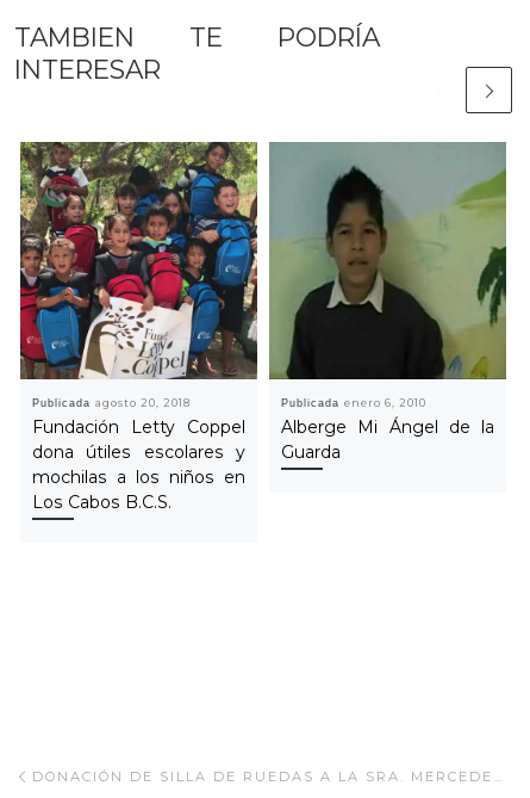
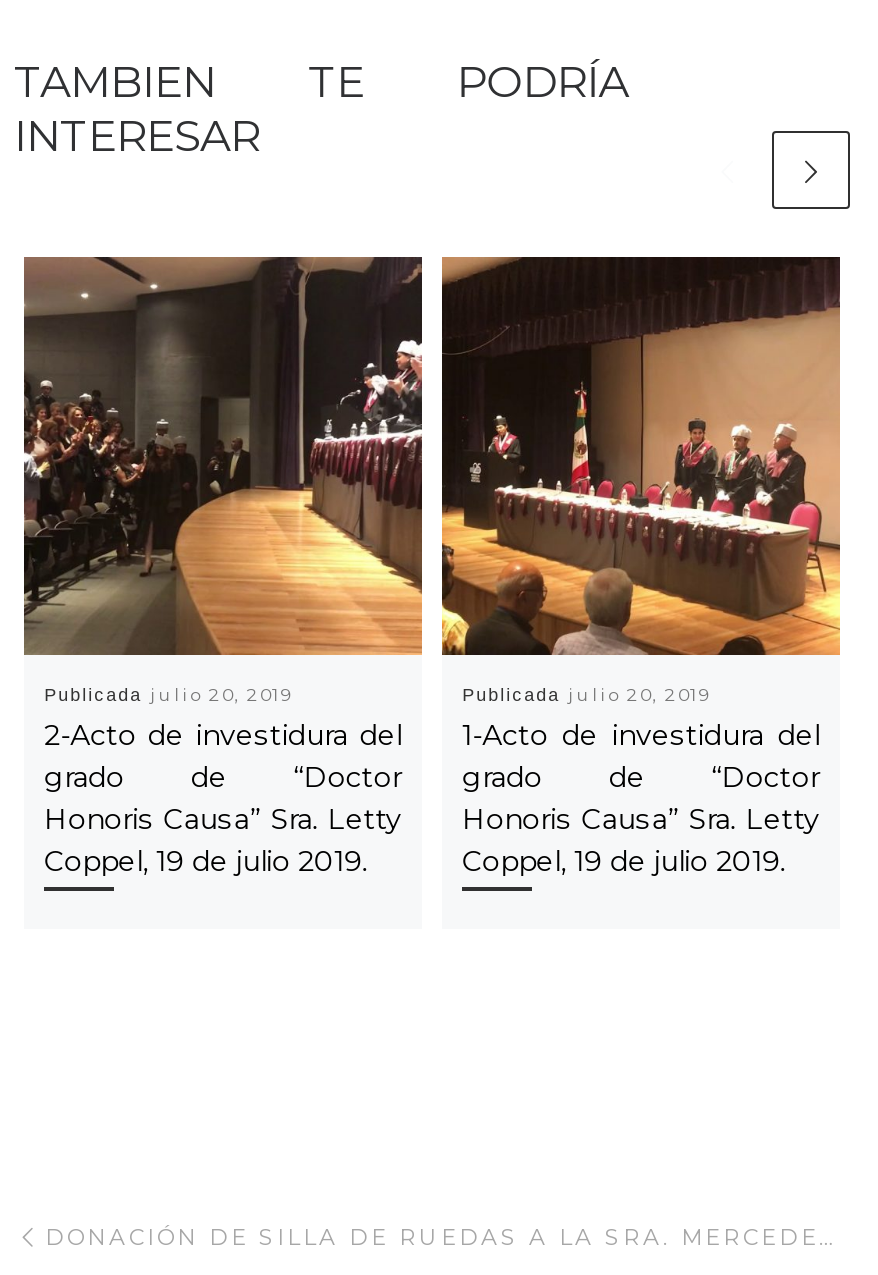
- [image]
- Publicada agosto 20, 2018
- Fundación Letty Coppel
- dona útiles escolares y
- mochilas a los niños en
- Los Cabos B.C.S.
+ [image]
+ Publicada julio 20, 2019
+ 2-Acto de investidura del
+ grado de “Doctor
+ Honoris Causa” Sra. Letty
+ Coppel, 19 de julio 2019.

- [image]
- Publicada enero 6, 2010
- Alberge Mi Ángel de la
- Guarda
+ [image]
+ Publicada julio 20, 2019
+ 1-Acto de investidura del
+ grado de “Doctor
+ Honoris Causa” Sra. Letty
+ Coppel, 19 de julio 2019.
